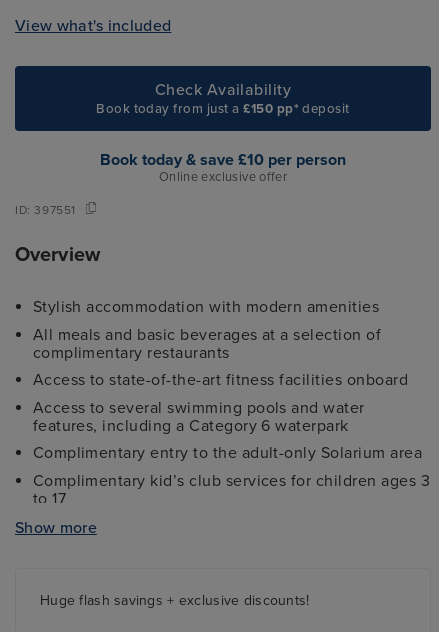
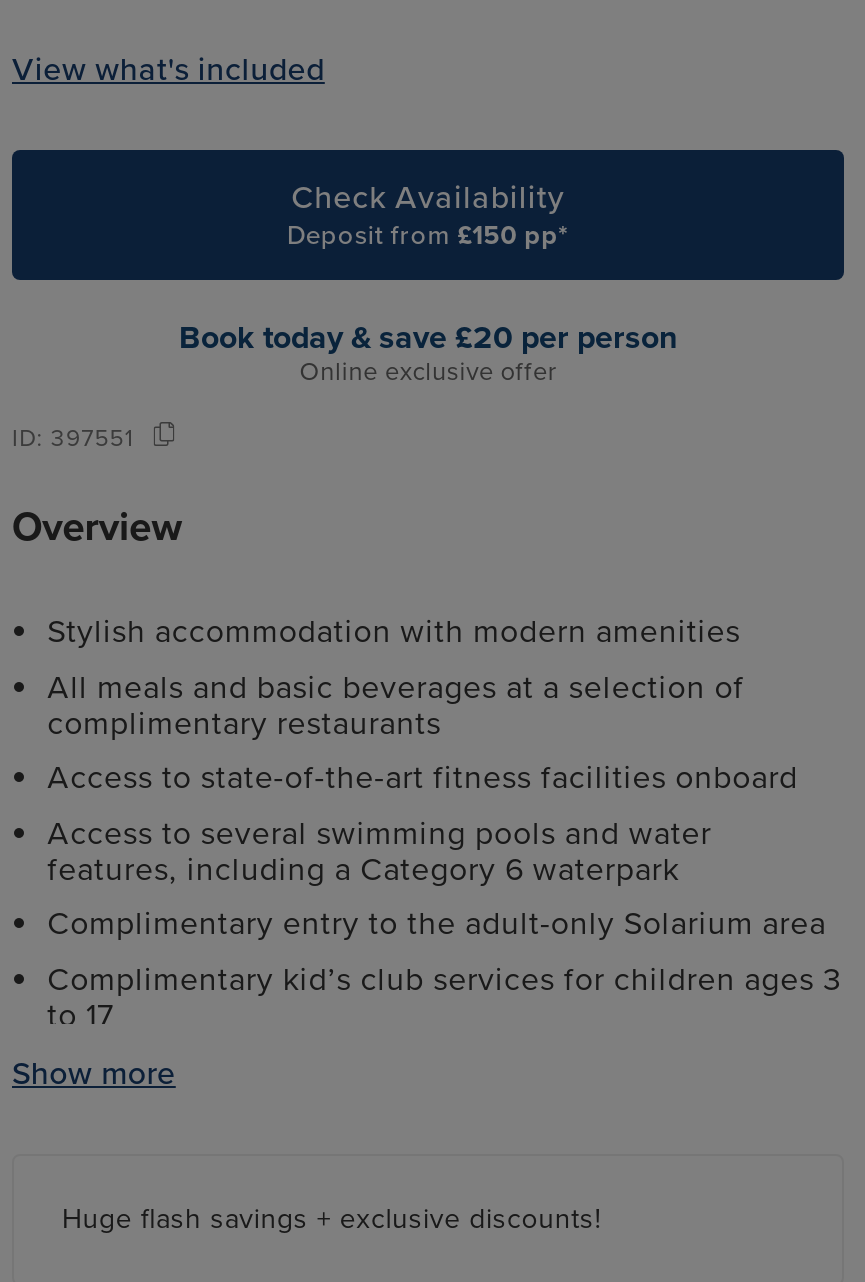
- Book today from just a £150 pp* deposit
+ Deposit from £150 pp*

- Book today & save £10 per person
+ Book today & save £20 per person
